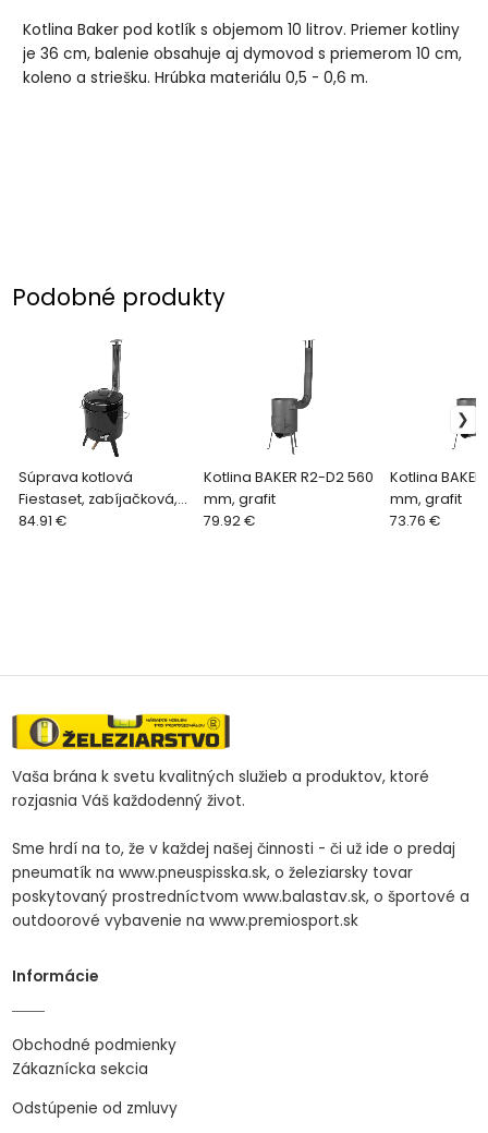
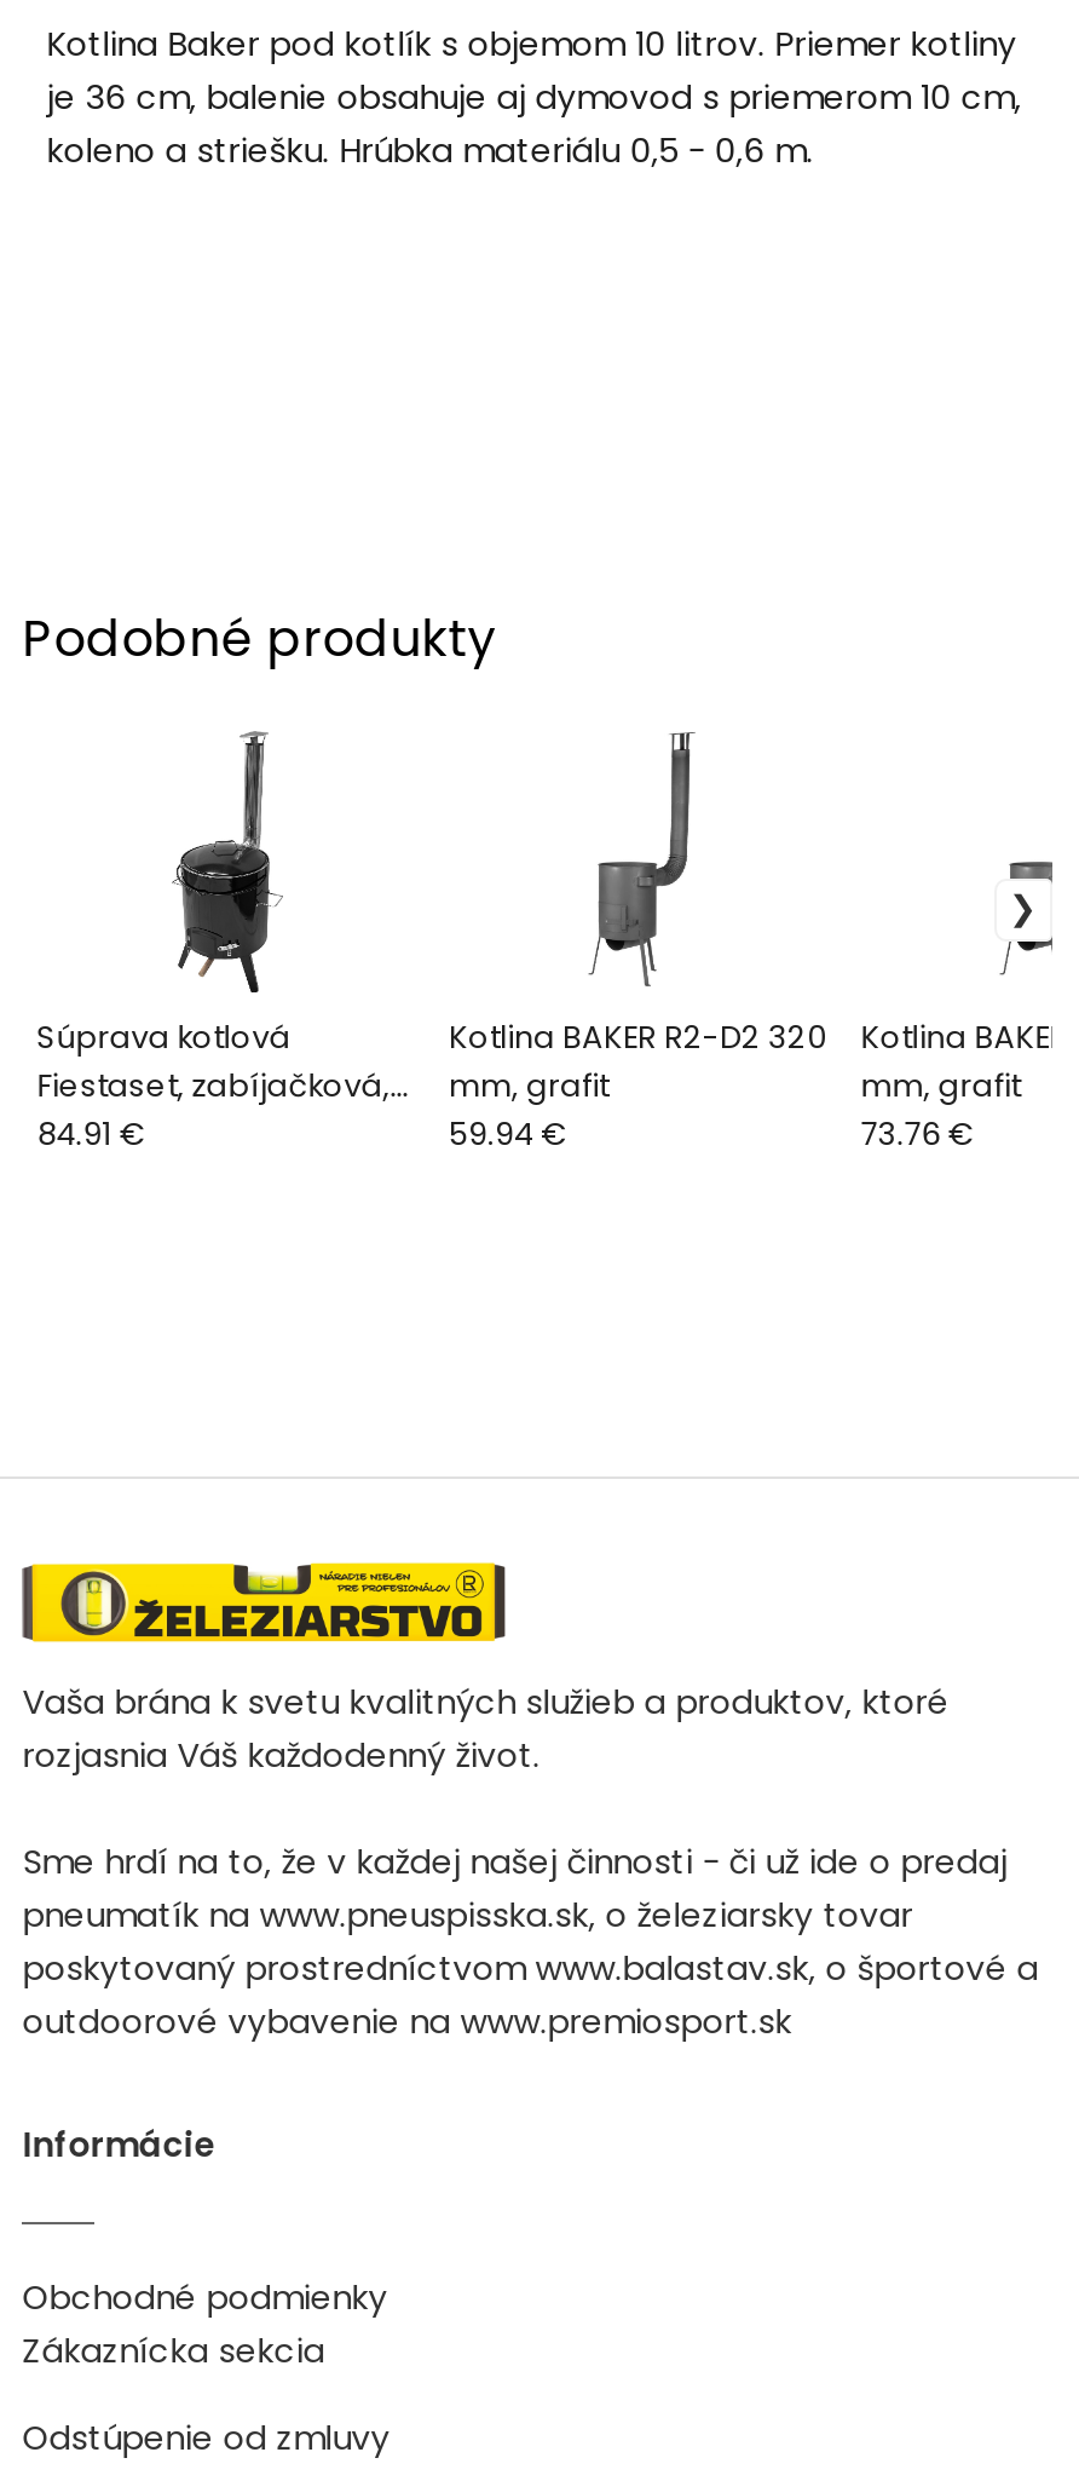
- Kotlina BAKER R2-D2 560
+ Kotlina BAKER R2-D2 320

- 79.92 €
+ 59.94 €
